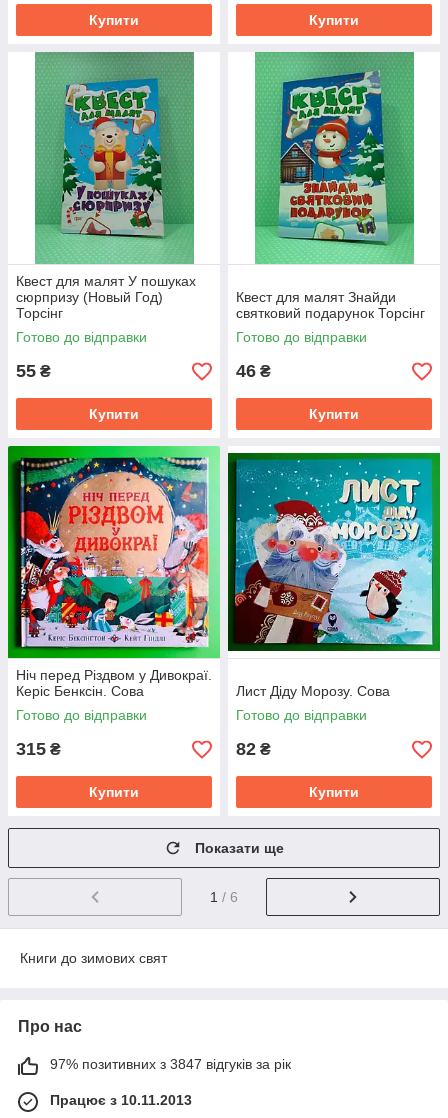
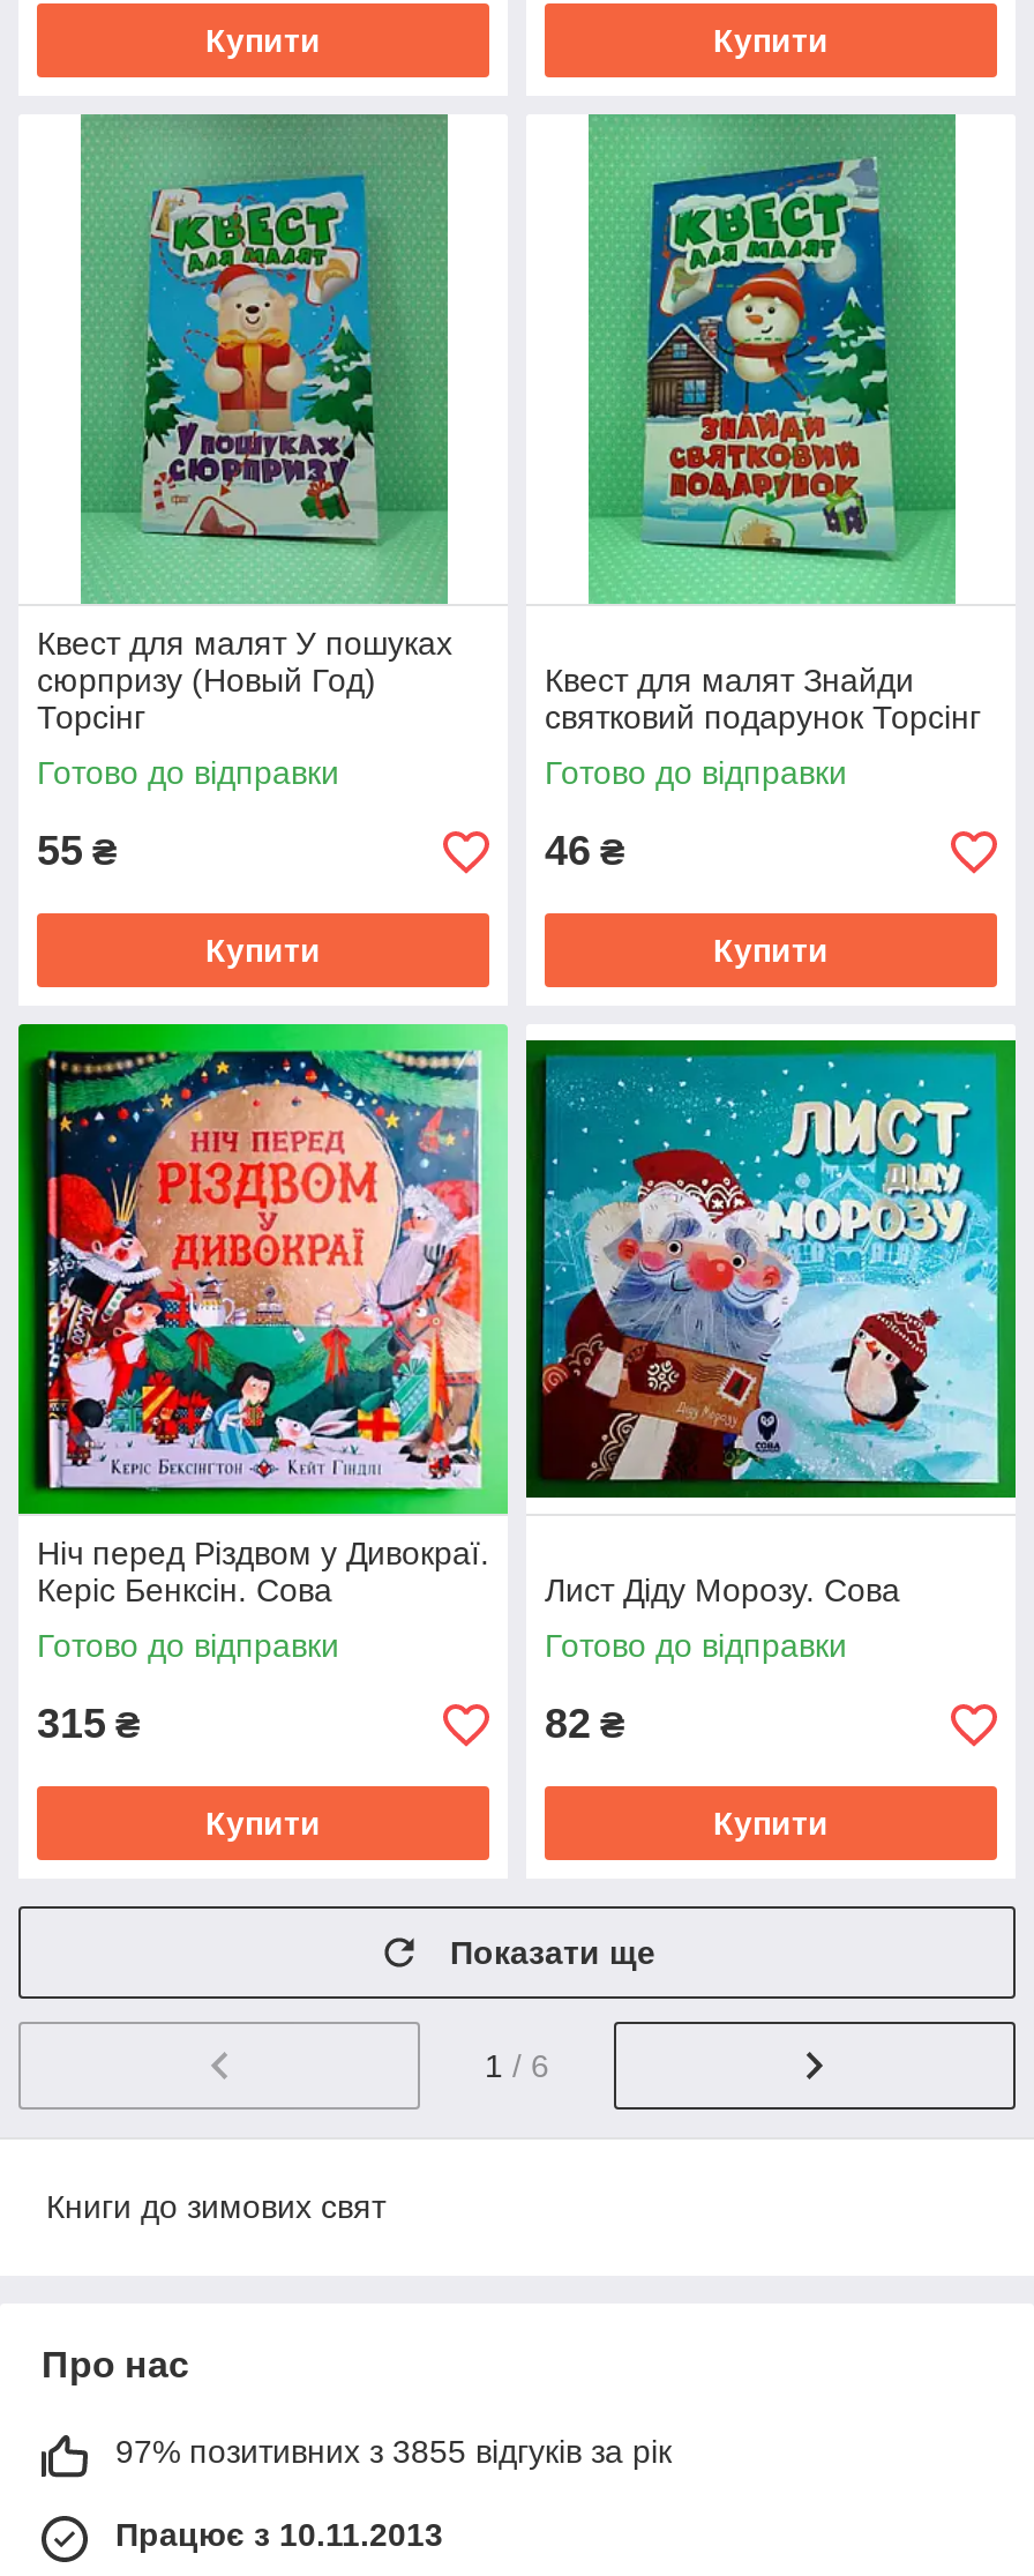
- 97% позитивних з 3847 відгуків за рік
+ 97% позитивних з 3855 відгуків за рік
